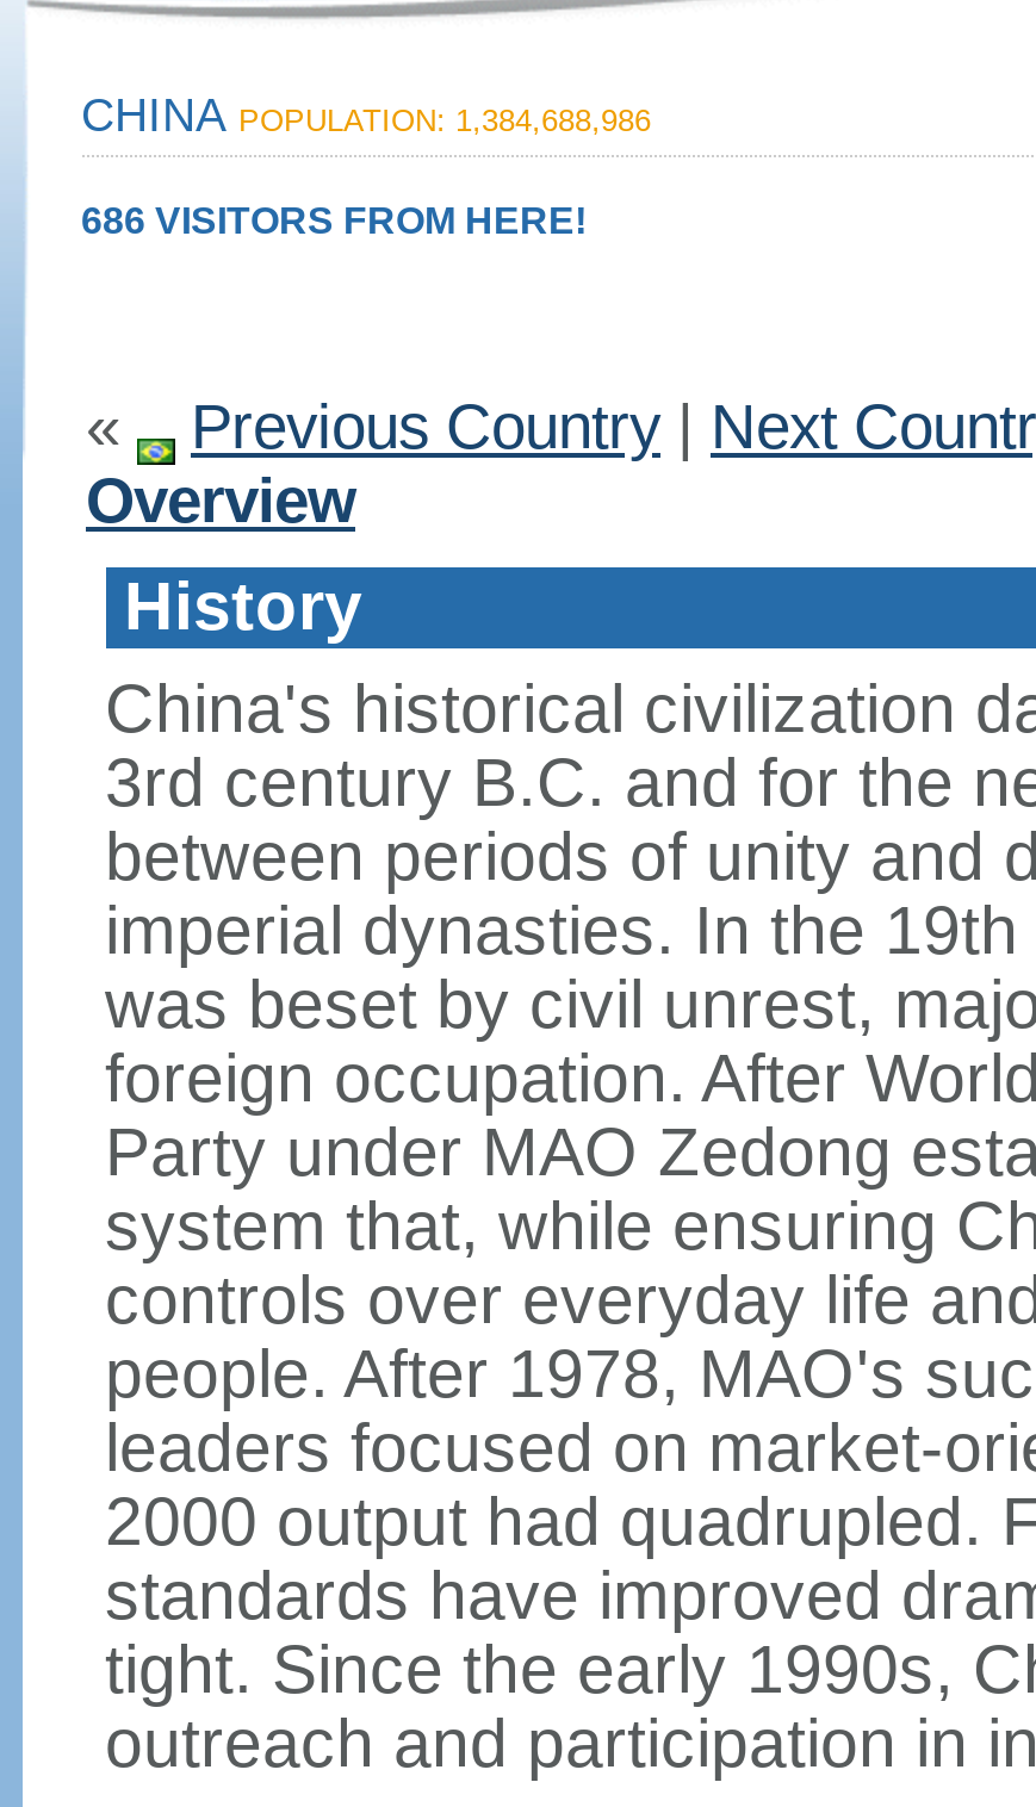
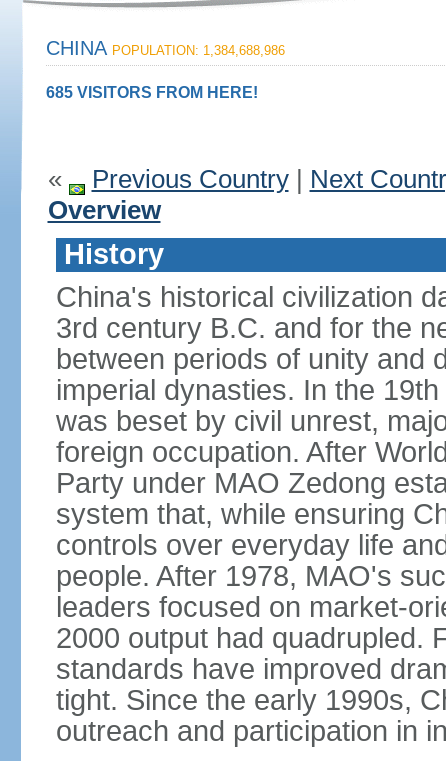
- 686 VISITORS FROM HERE!
+ 685 VISITORS FROM HERE!
